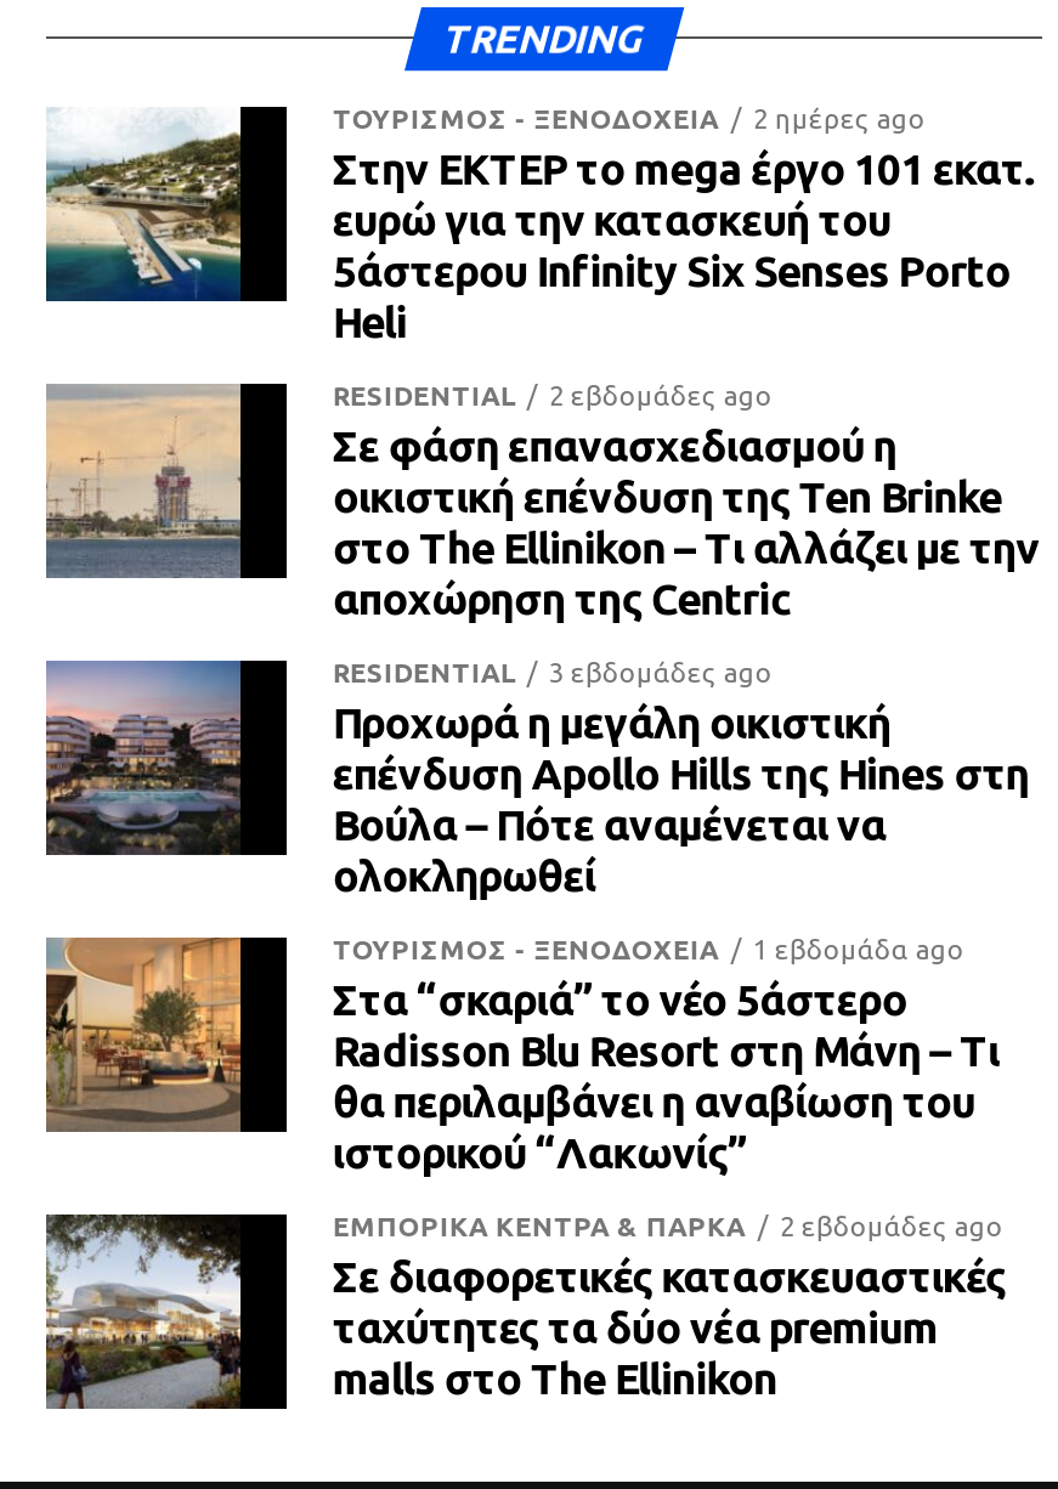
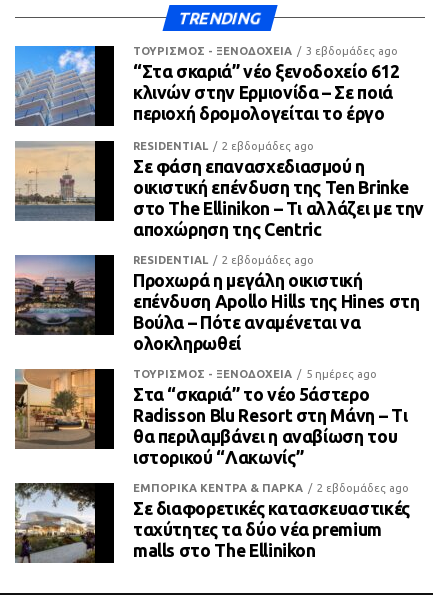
- [image]
- 2 ημέρες ago
- Στην ΕΚΤΕΡ το mega έργο 101 εκατ.
- ευρώ για την κατασκευή του
- 5άστερου Infinity Six Senses Porto
- Heli
+ [image]
+ “Στα σκαριά” νέο ξενοδοχείο 612
+ κλινών στην Ερμιονίδα – Σε ποιά
+ περιοχή δρομολογείται το έργο

moved up: 3 εβδομάδες ago

+ 2 εβδομάδες ago

- ΤΟΥΡΙΣΜΟΣ - ΞΕΝΟΔΟΧΕΙΑ 1 εβδομάδα ago
+ ΤΟΥΡΙΣΜΟΣ - ΞΕΝΟΔΟΧΕΙΑ 5 ημέρες ago
